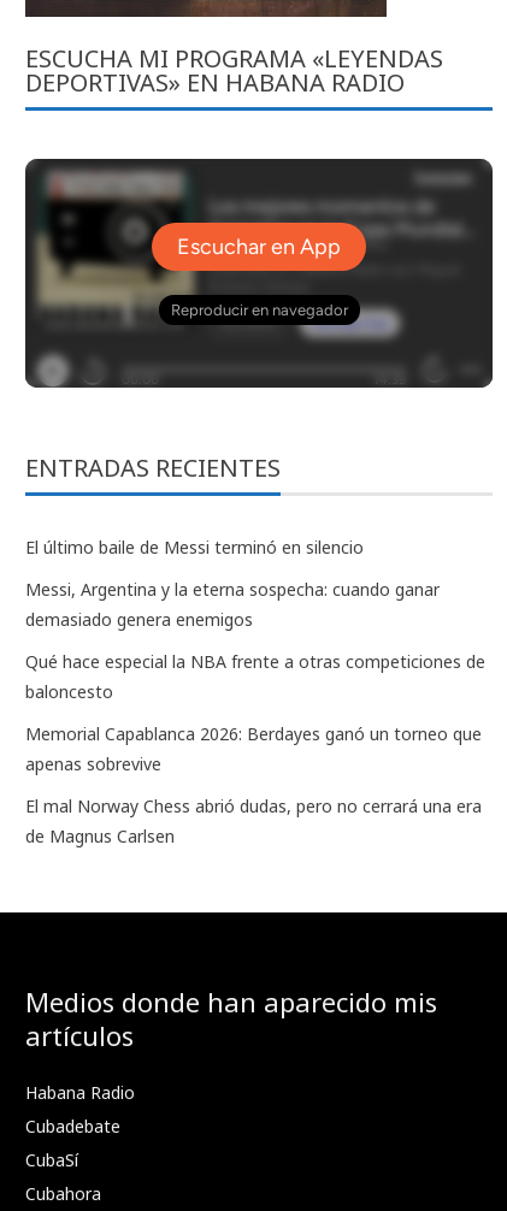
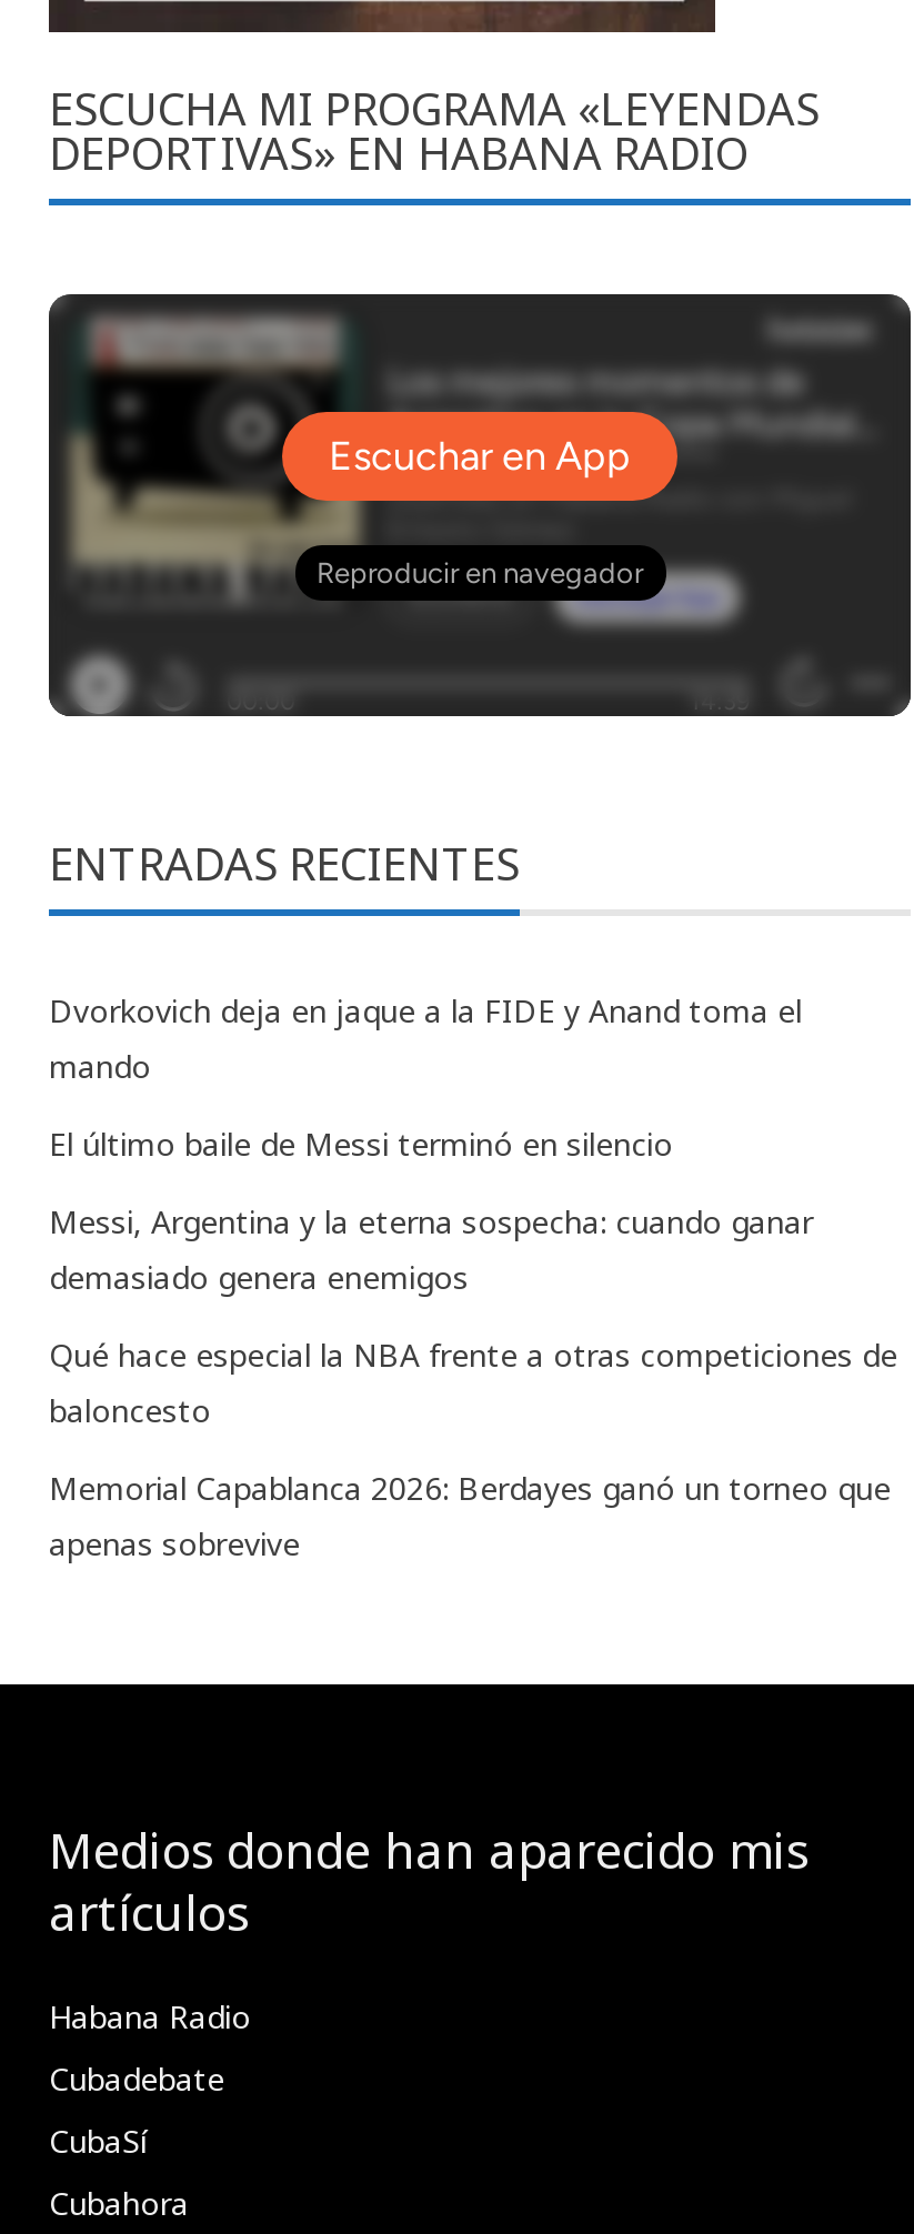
+ Dvorkovich deja en jaque a la FIDE y Anand toma el
+ mando

moved down: El último baile de Messi terminó en silencio | Messi, Argentina y la eterna sospecha: cuando ganar | demasiado genera enemigos | Qué hace especial la NBA frente a otras competiciones de | baloncesto | Memorial Capablanca 2026: Berdayes ganó un torneo que | apenas sobrevive

- El mal Norway Chess abrió dudas, pero no cerrará una era
- de Magnus Carlsen
